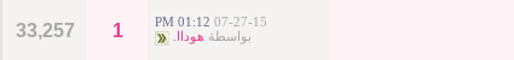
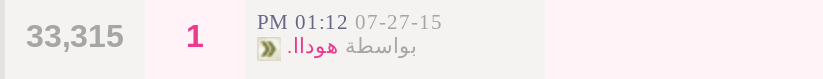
- 33,257 1
+ 33,315 1
